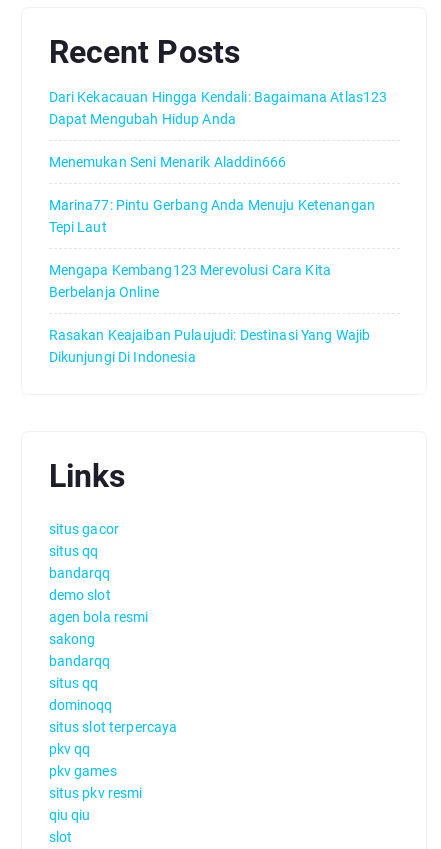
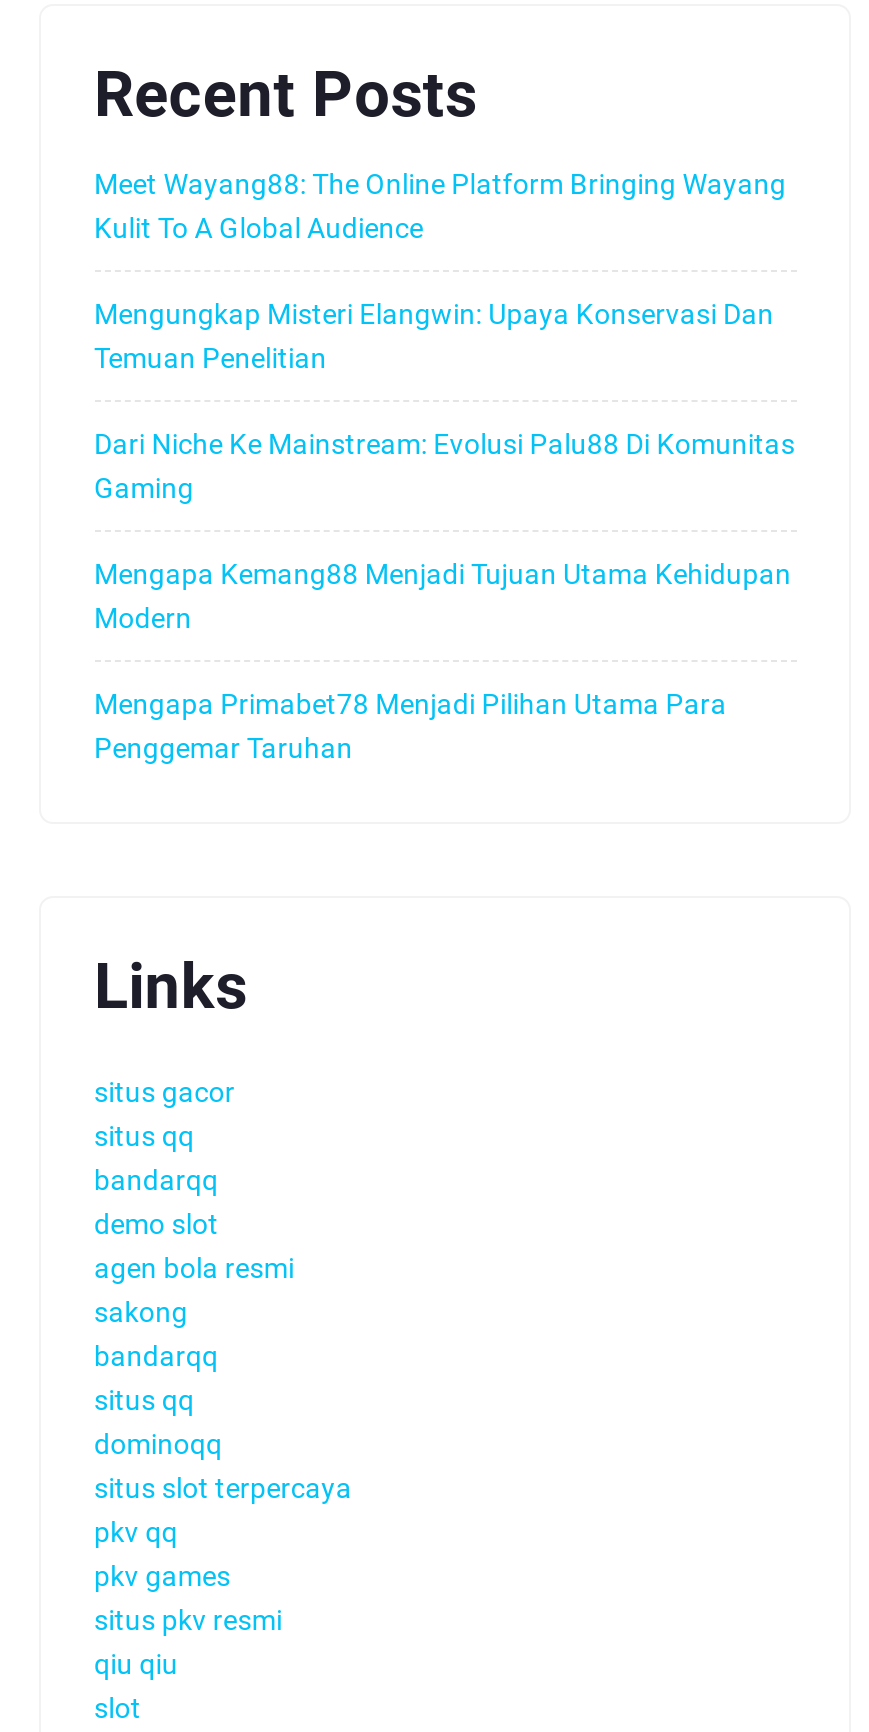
- Dari Kekacauan Hingga Kendali: Bagaimana Atlas123
- Dapat Mengubah Hidup Anda
+ Meet Wayang88: The Online Platform Bringing Wayang
+ Kulit To A Global Audience

- Menemukan Seni Menarik Aladdin666
+ Mengungkap Misteri Elangwin: Upaya Konservasi Dan
+ Temuan Penelitian

- Marina77: Pintu Gerbang Anda Menuju Ketenangan
- Tepi Laut
+ Dari Niche Ke Mainstream: Evolusi Palu88 Di Komunitas
+ Gaming

- Mengapa Kembang123 Merevolusi Cara Kita
- Berbelanja Online
+ Mengapa Kemang88 Menjadi Tujuan Utama Kehidupan
+ Modern

- Rasakan Keajaiban Pulaujudi: Destinasi Yang Wajib
- Dikunjungi Di Indonesia
+ Mengapa Primabet78 Menjadi Pilihan Utama Para
+ Penggemar Taruhan
